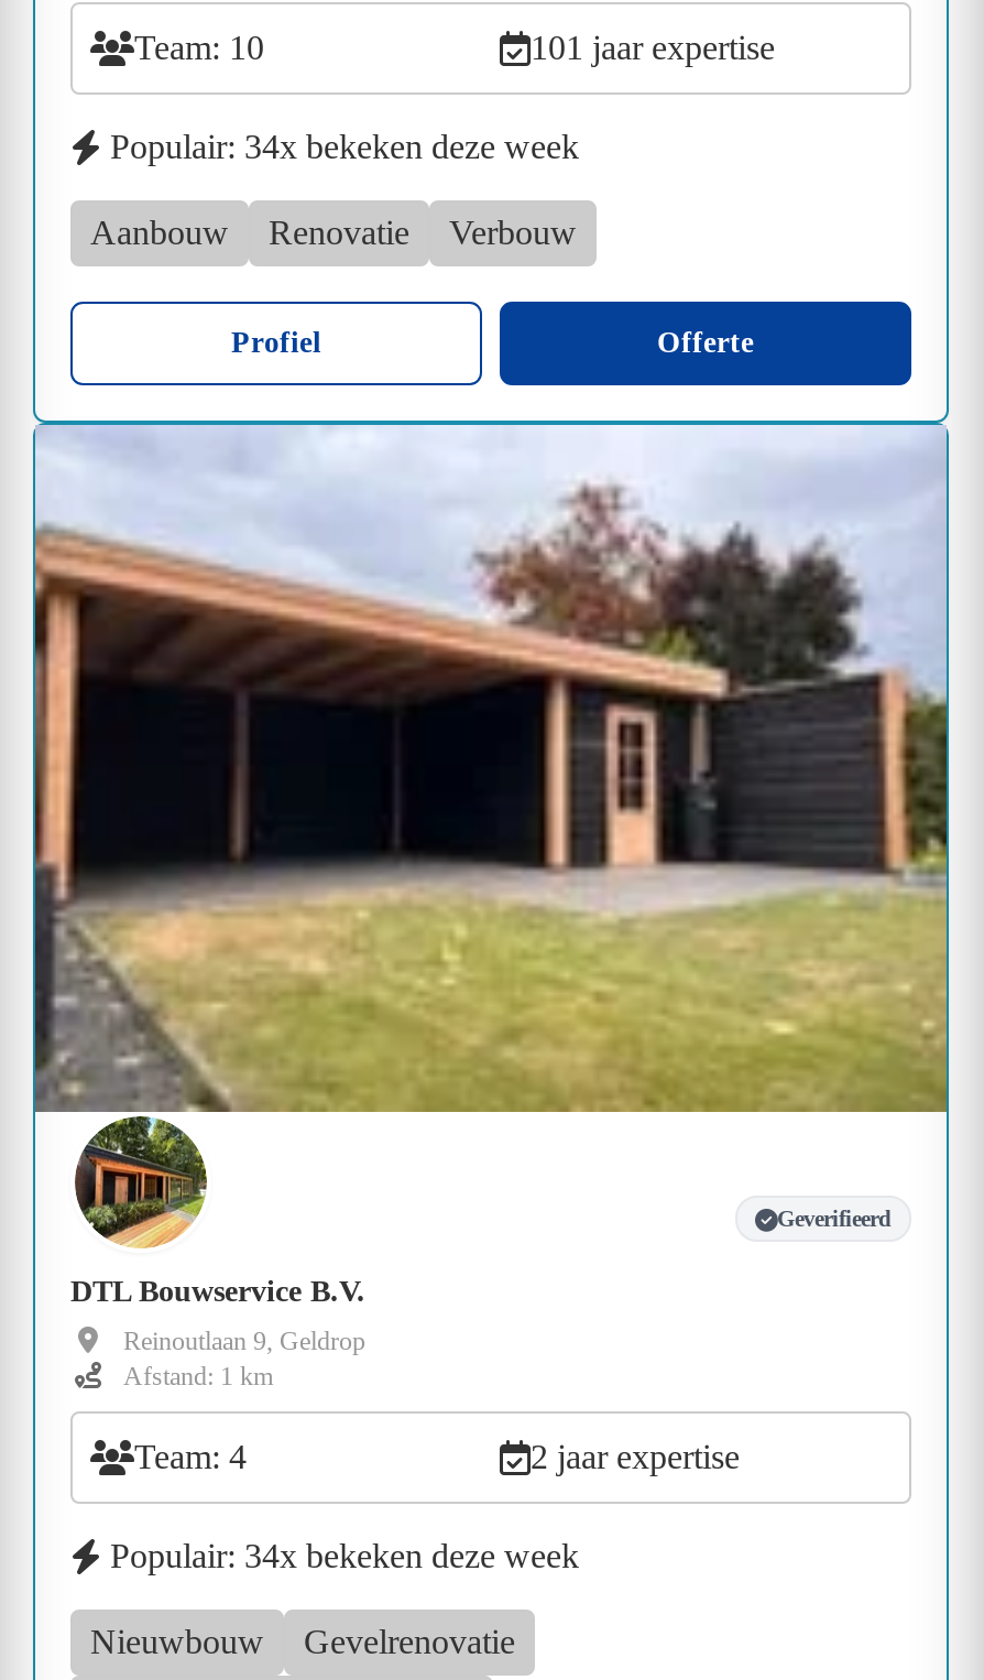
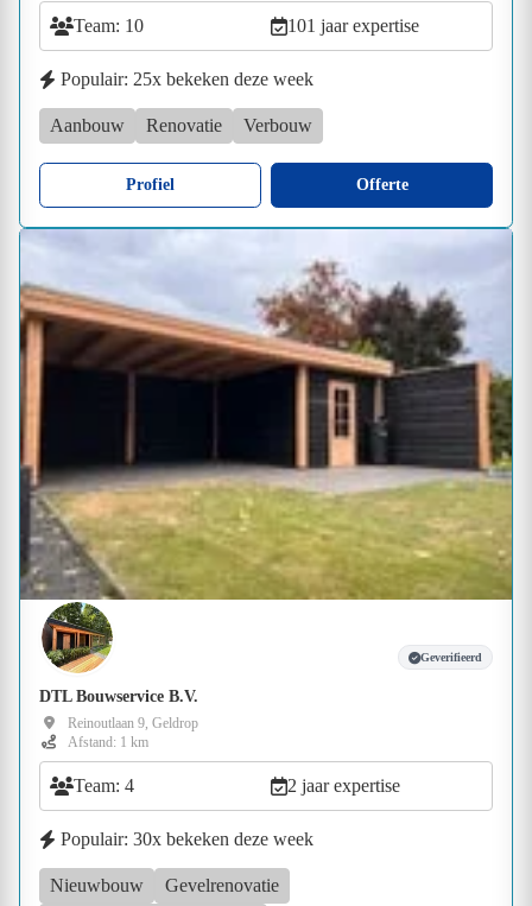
- Populair: 34x bekeken deze week
+ Populair: 25x bekeken deze week

- Populair: 34x bekeken deze week
+ Populair: 30x bekeken deze week
